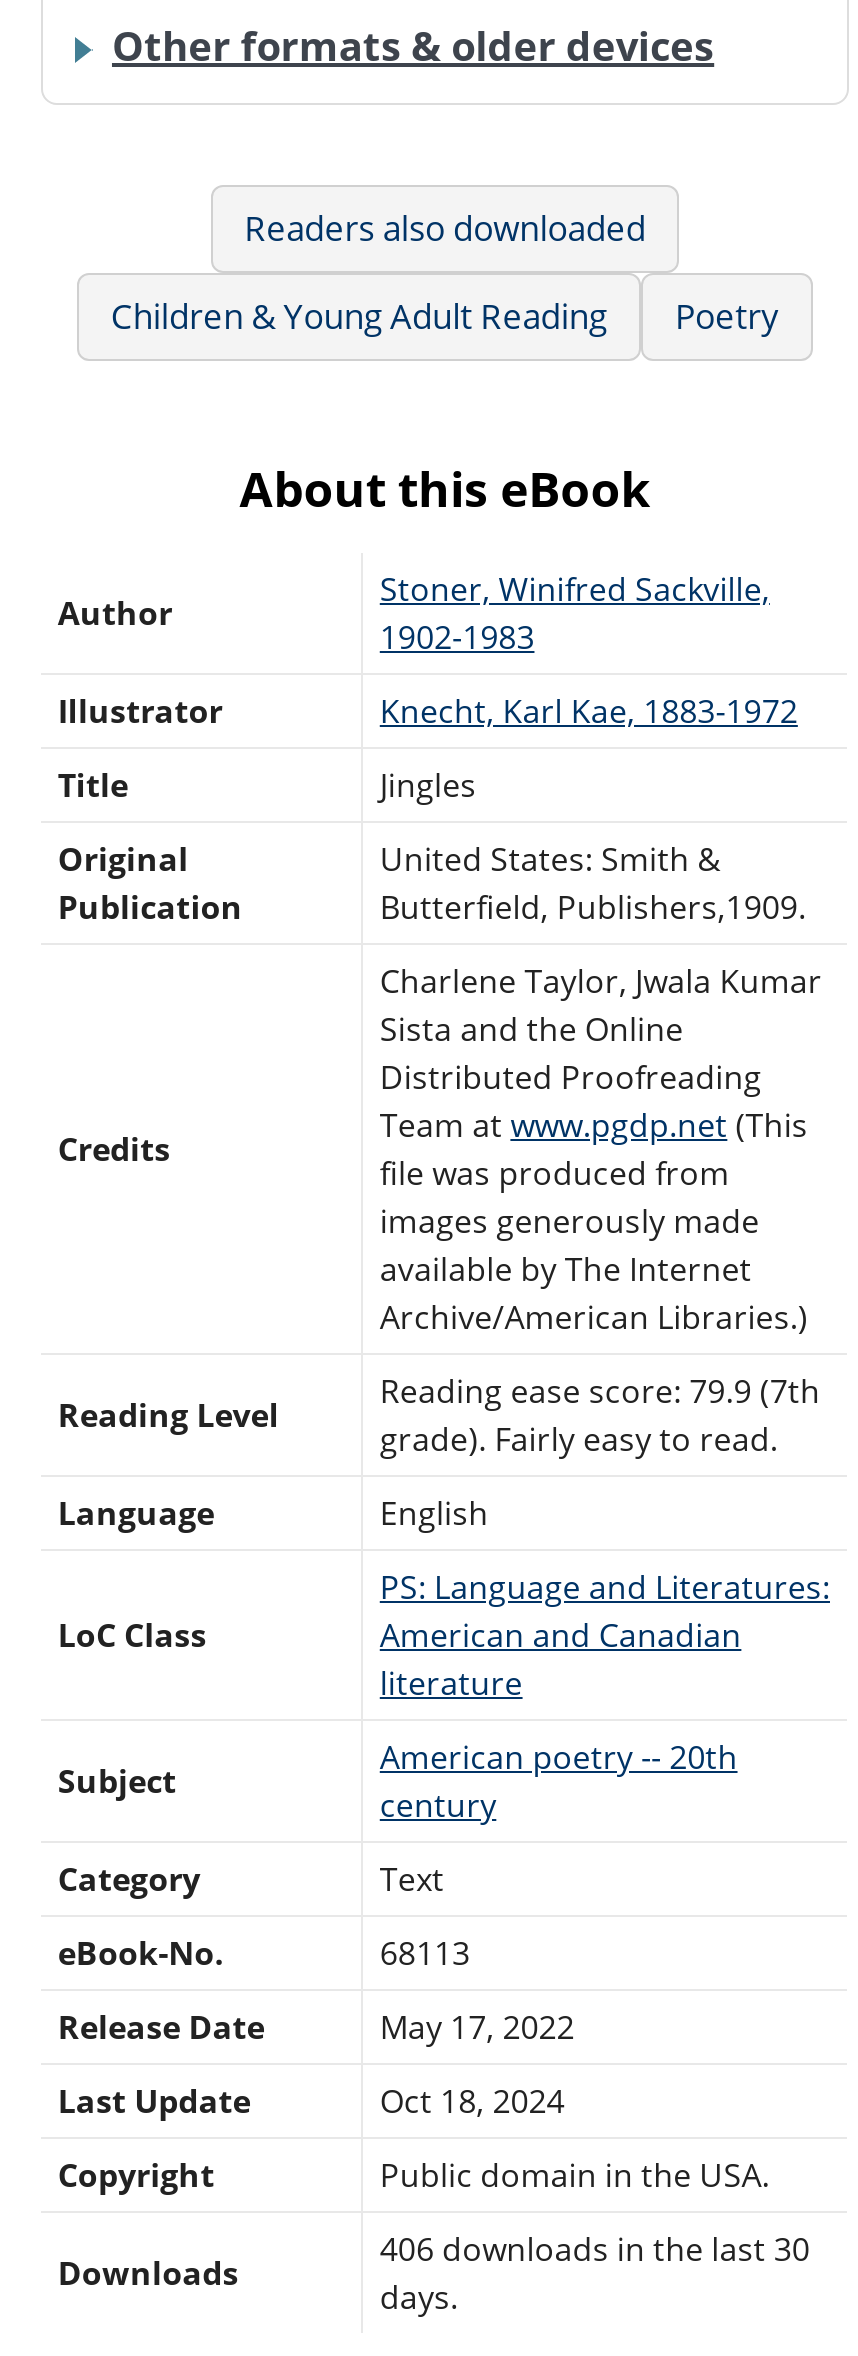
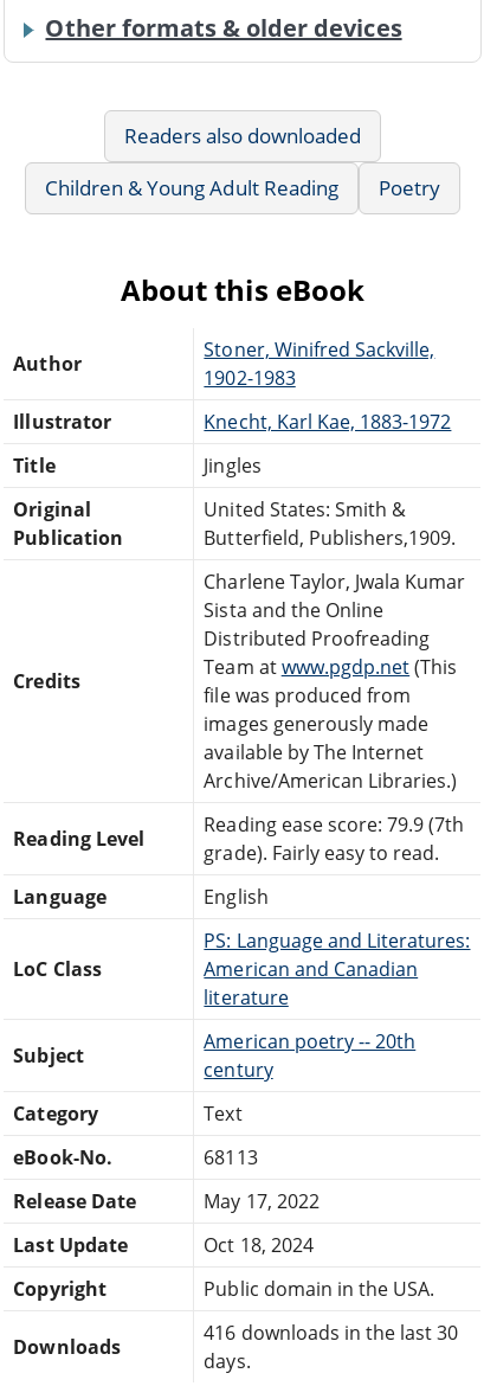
- 406 downloads in the last 30
+ 416 downloads in the last 30
